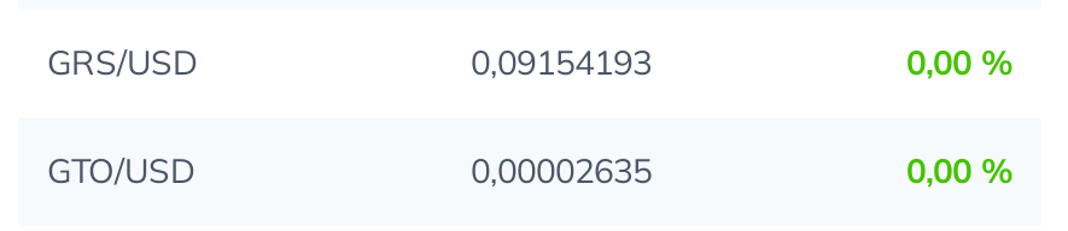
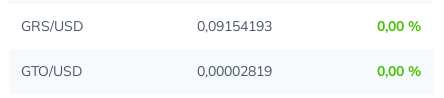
- 0,00002635
+ 0,00002819
